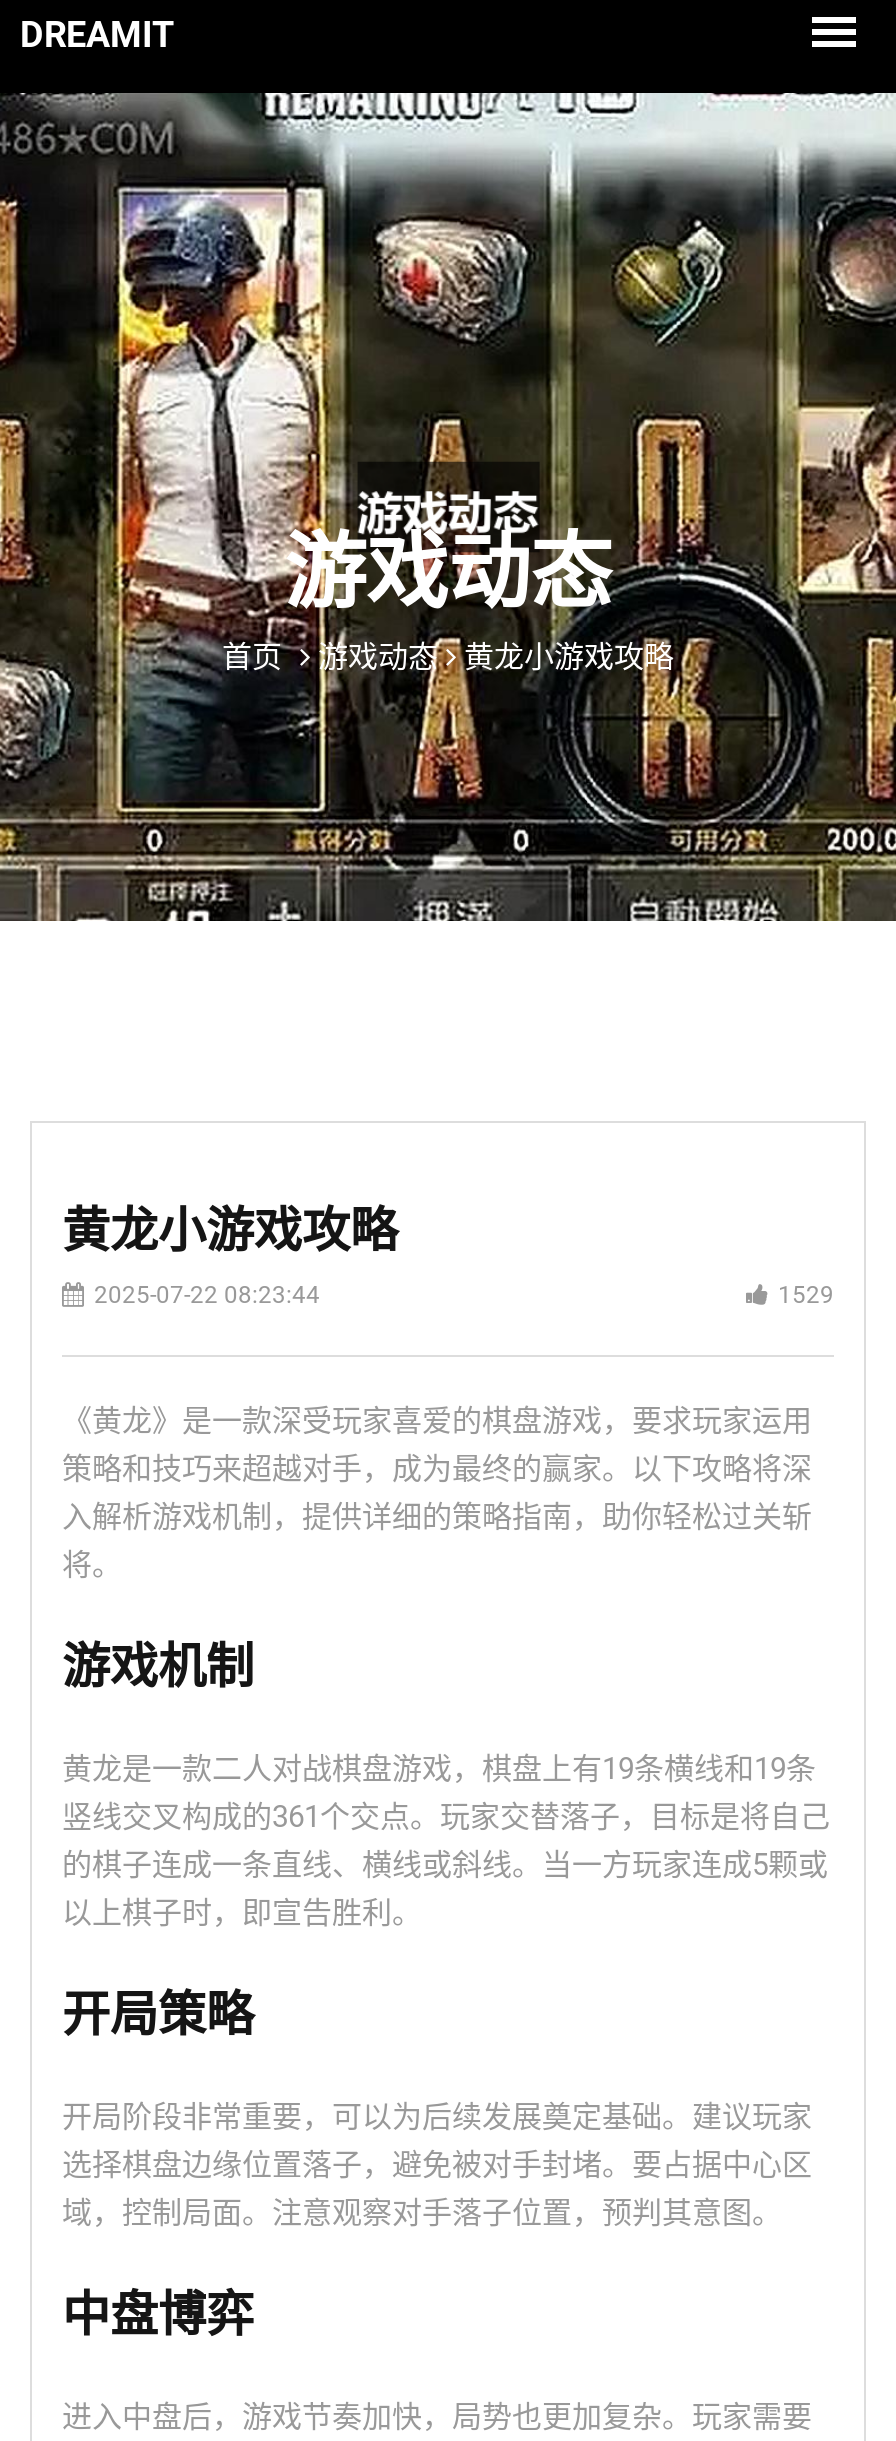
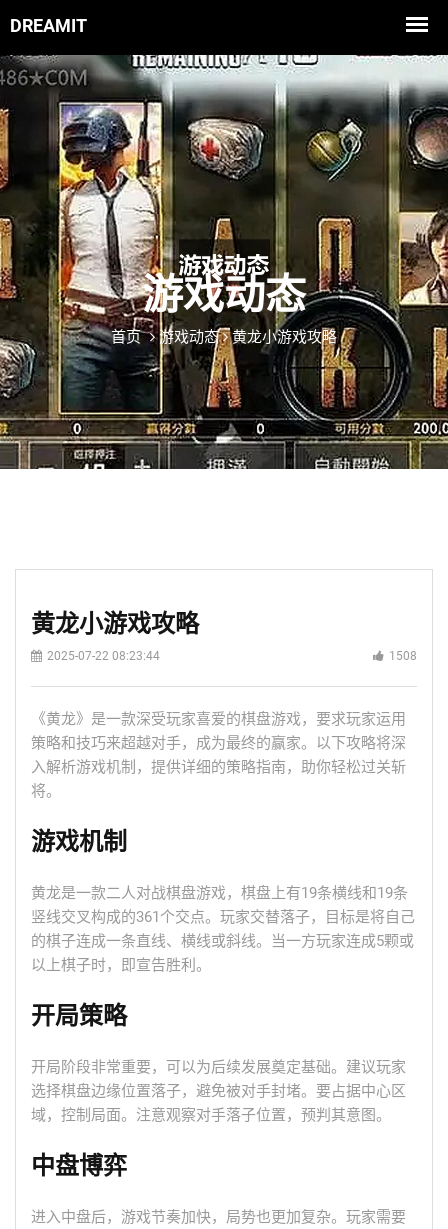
- 1529
+ 1508
